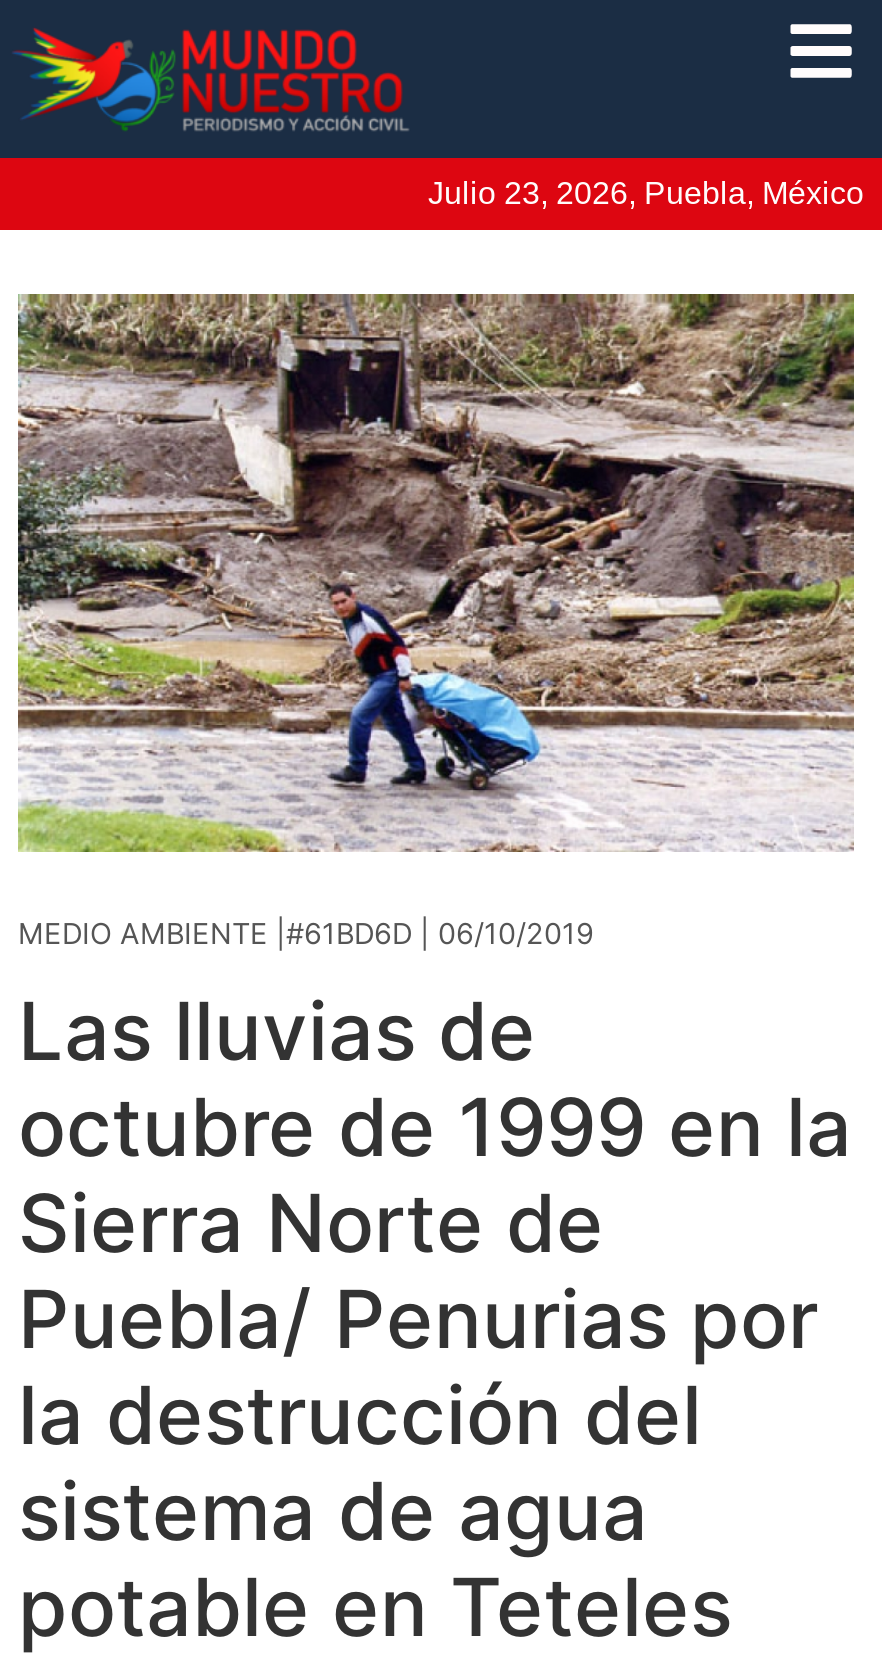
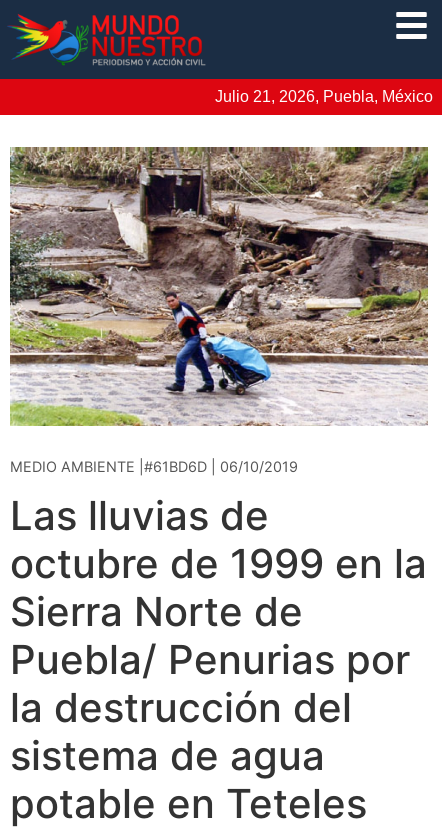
- Julio 23, 2026, Puebla, México
+ Julio 21, 2026, Puebla, México
